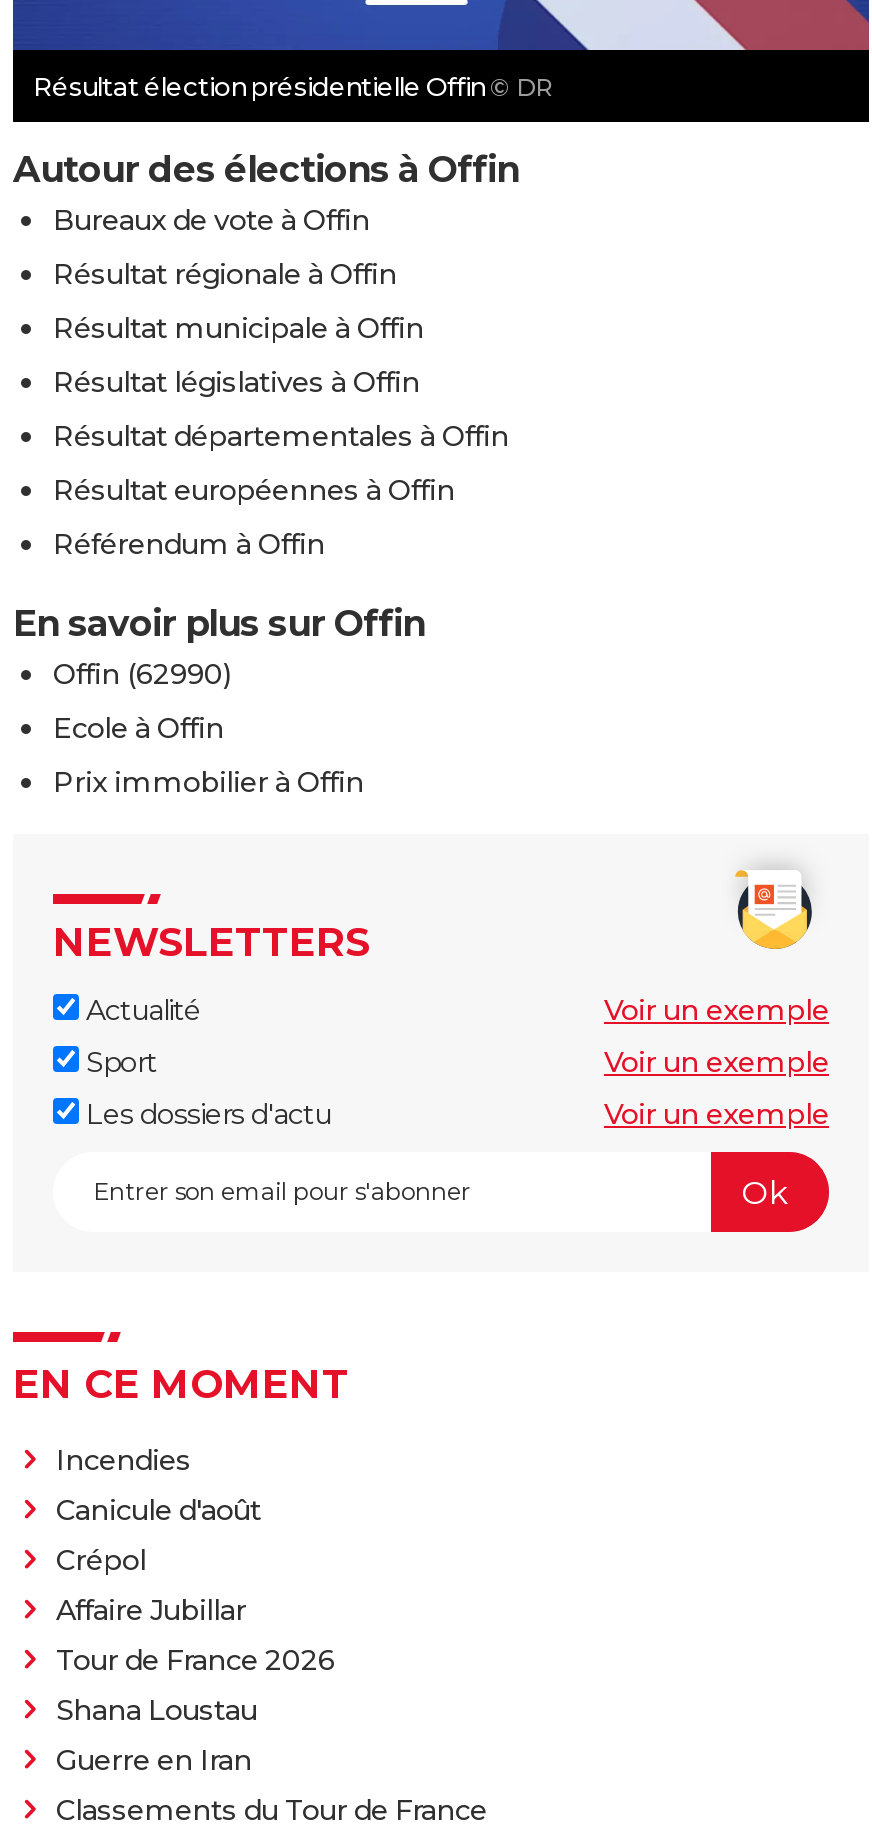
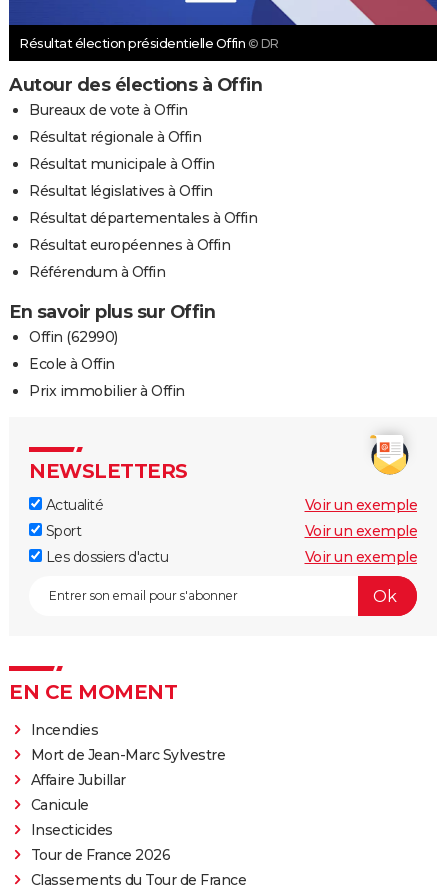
- Canicule d'août
- Crépol
+ Mort de Jean-Marc Sylvestre

+ Canicule
+ Insecticides

moved down: Tour de France 2026

- Shana Loustau
- Guerre en Iran
